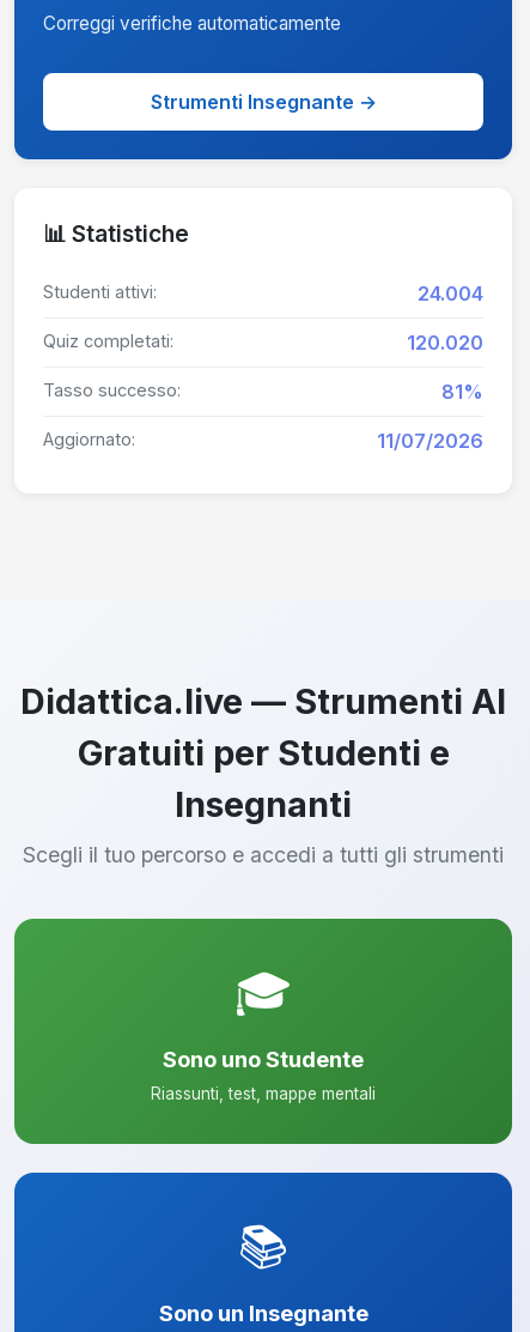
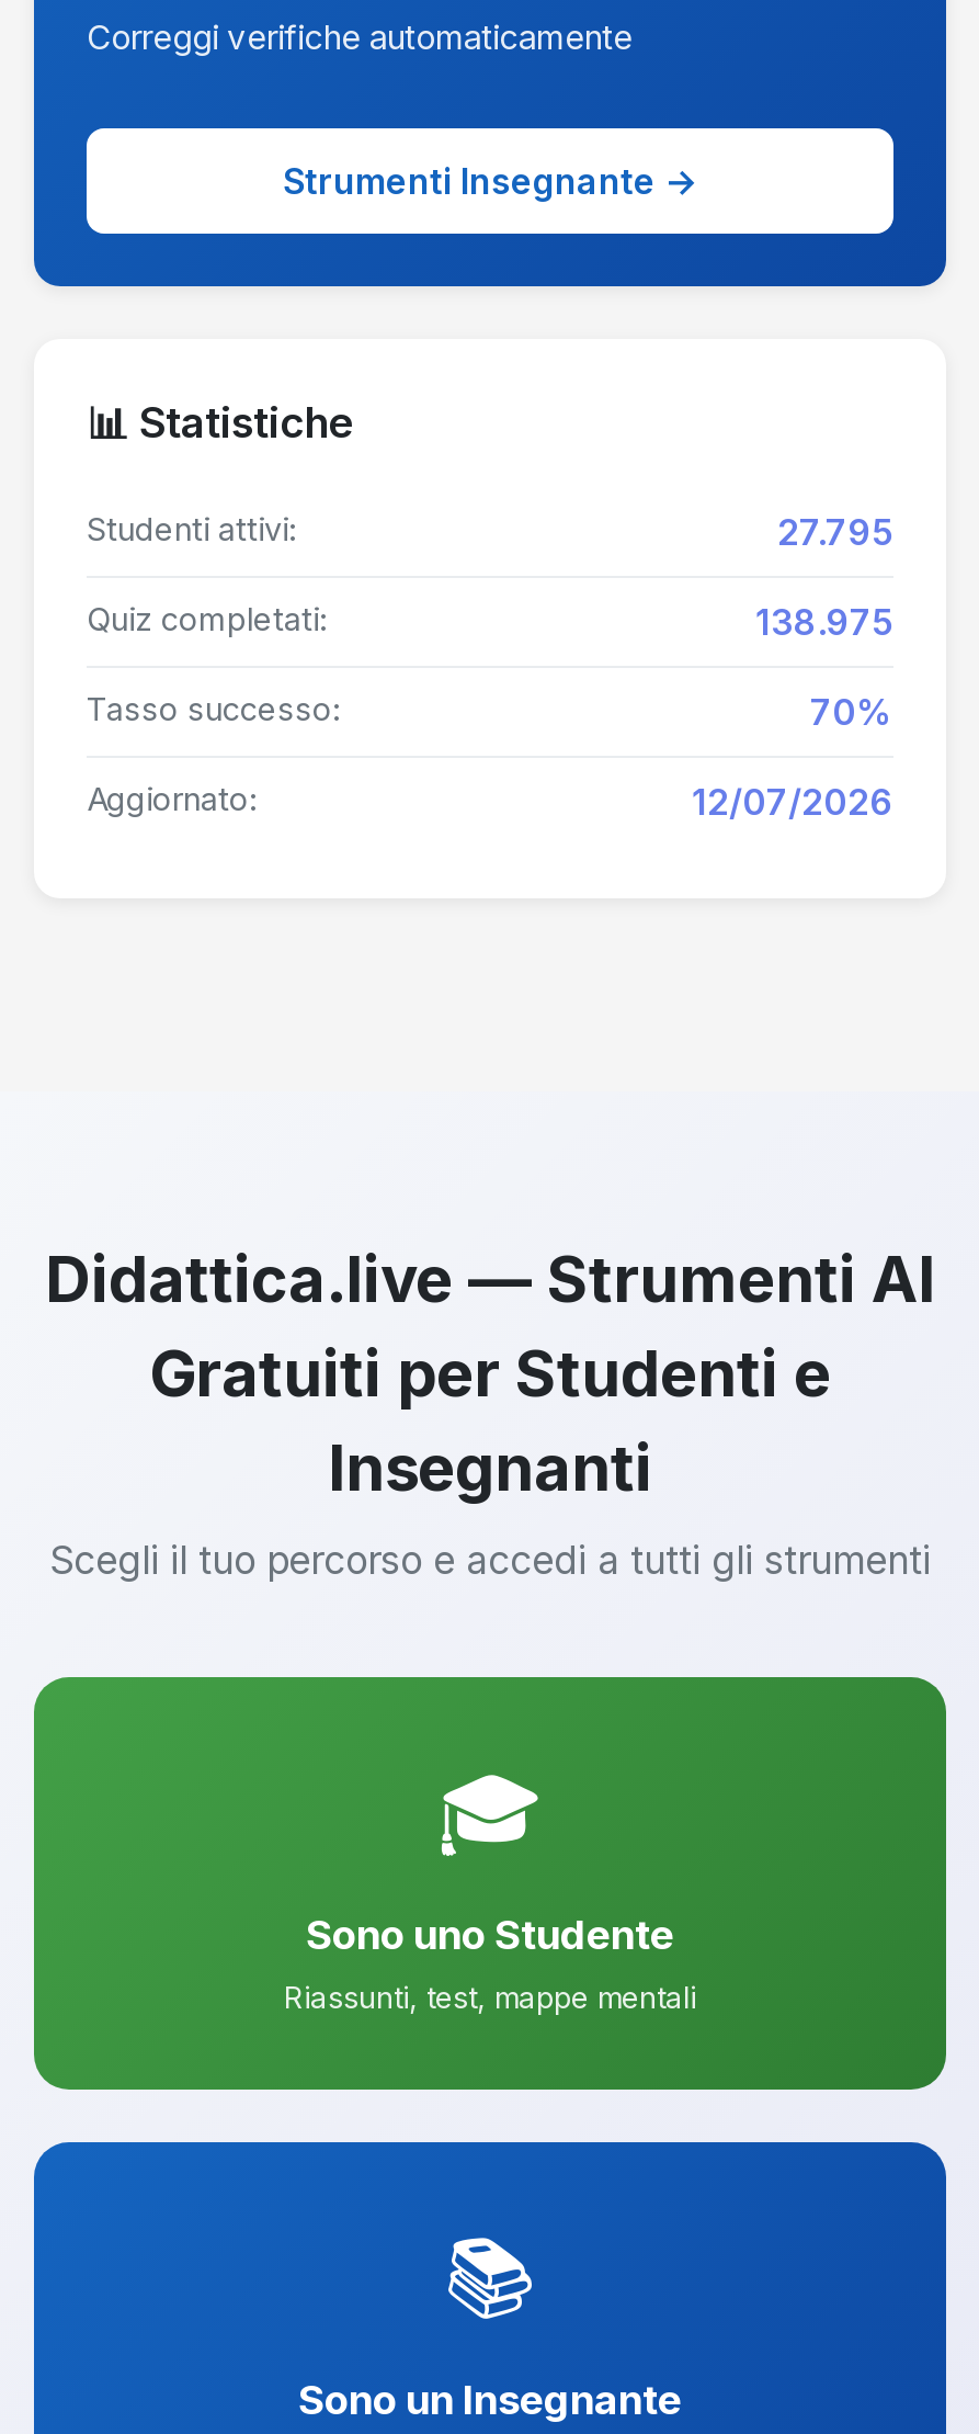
- 24.004
+ 27.795

- 120.020
+ 138.975

- 81%
+ 70%

- 11/07/2026
+ 12/07/2026
